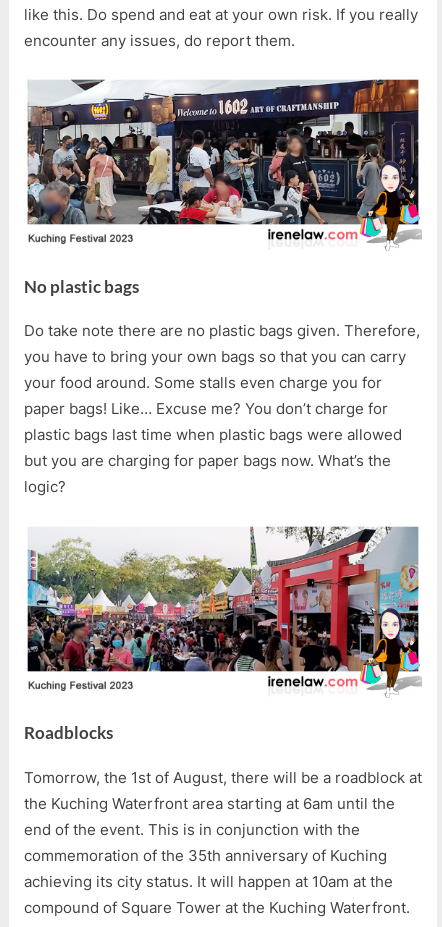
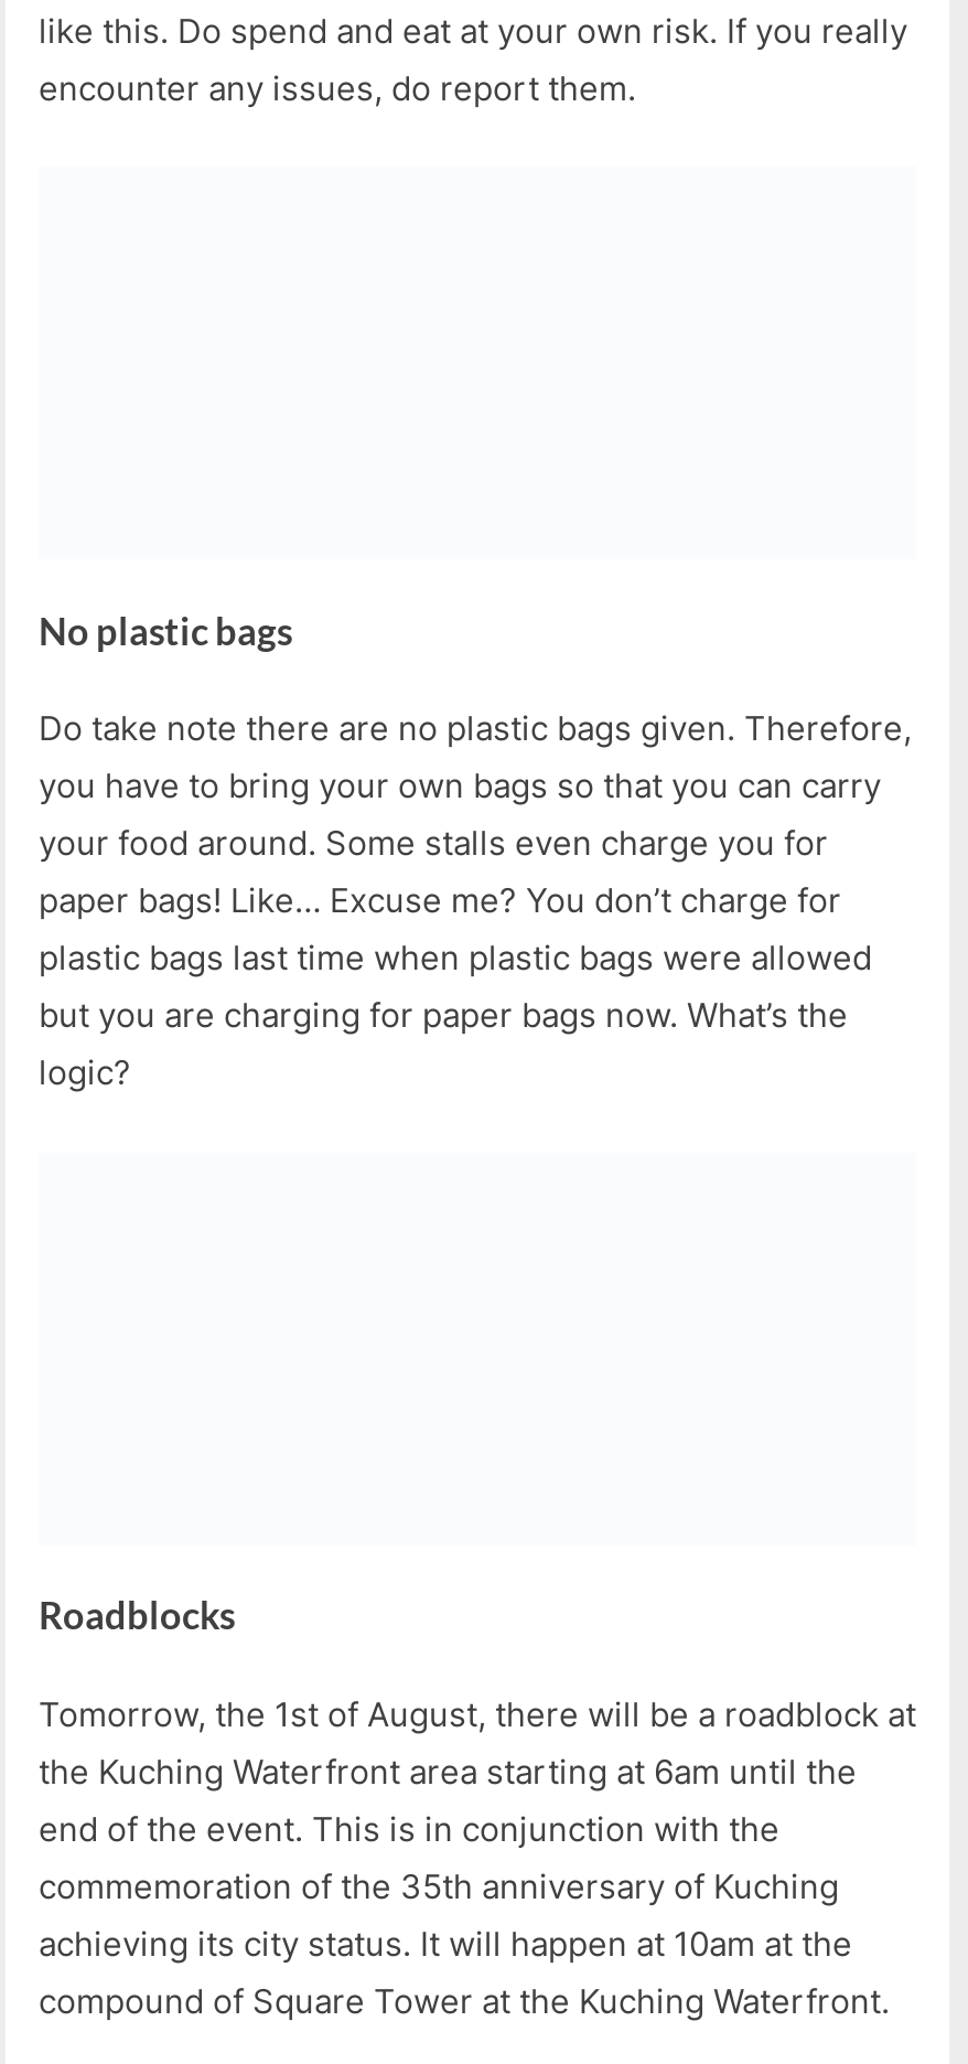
- [image]

- [image]
